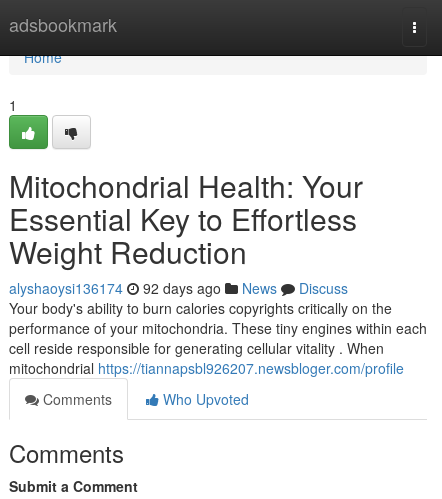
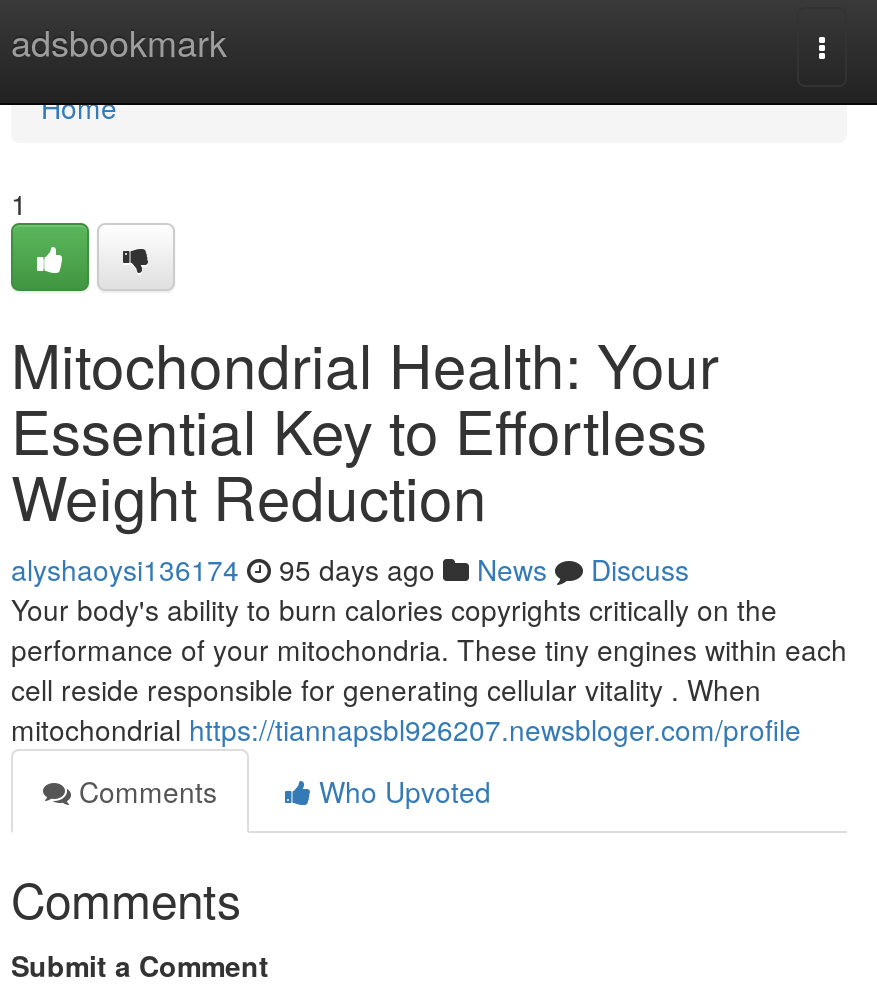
- alyshaoysi136174 92 days ago News Discuss
+ alyshaoysi136174 95 days ago News Discuss
